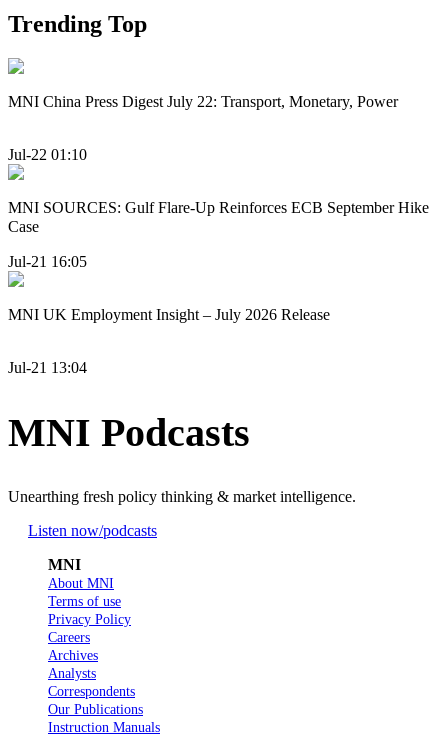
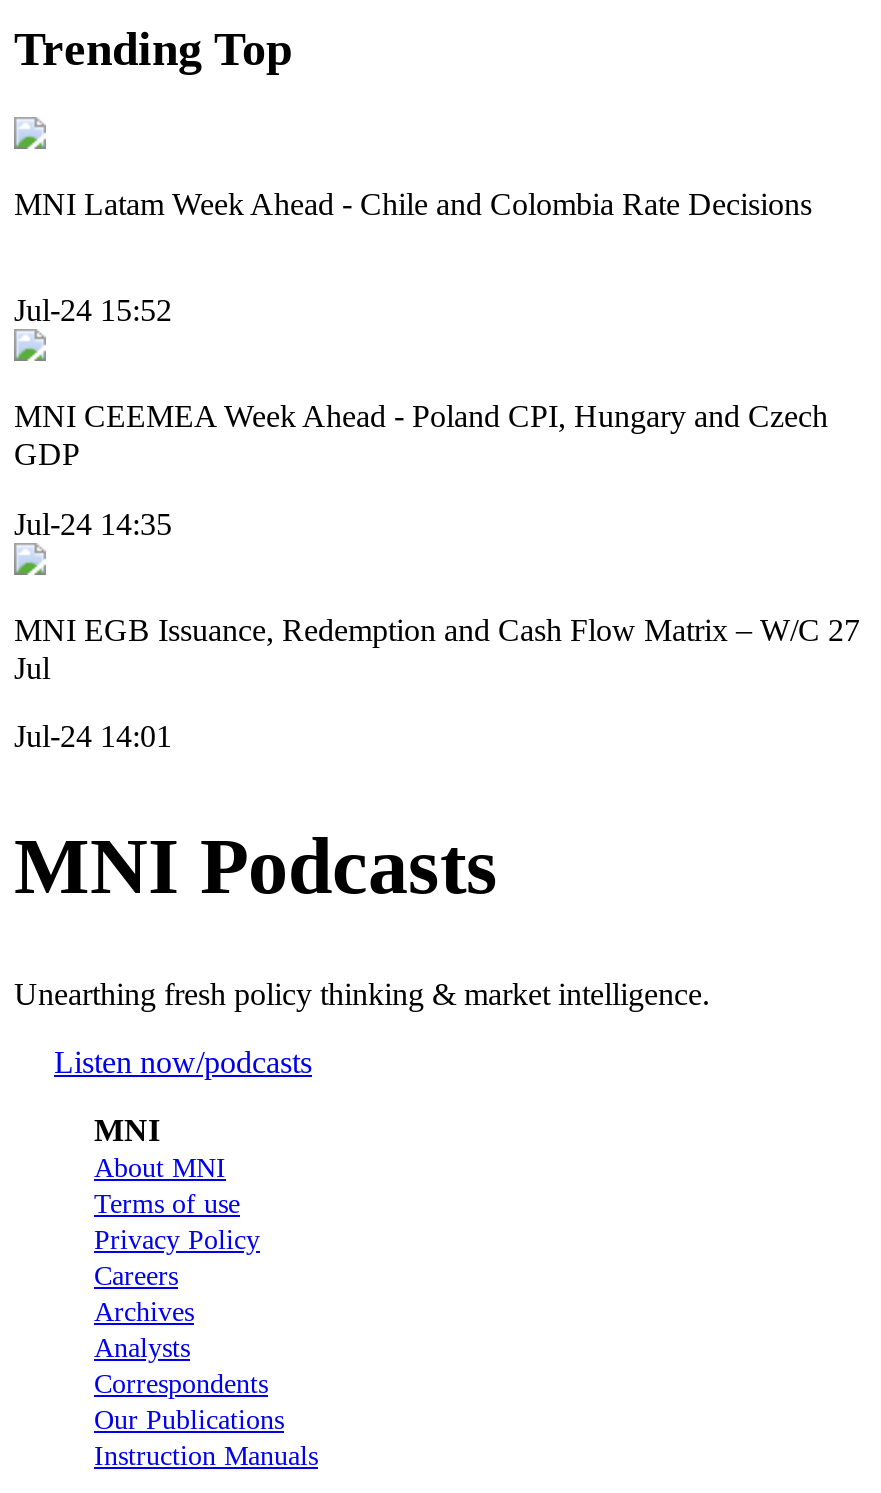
- MNI China Press Digest July 22: Transport, Monetary, Power
+ MNI Latam Week Ahead - Chile and Colombia Rate Decisions

- Jul-22 01:10
+ Jul-24 15:52

- MNI SOURCES: Gulf Flare-Up Reinforces ECB September Hike
- Case
+ MNI CEEMEA Week Ahead - Poland CPI, Hungary and Czech
+ GDP

- Jul-21 16:05
+ Jul-24 14:35

- MNI UK Employment Insight – July 2026 Release
+ MNI EGB Issuance, Redemption and Cash Flow Matrix – W/C 27
+ Jul

- Jul-21 13:04
+ Jul-24 14:01
